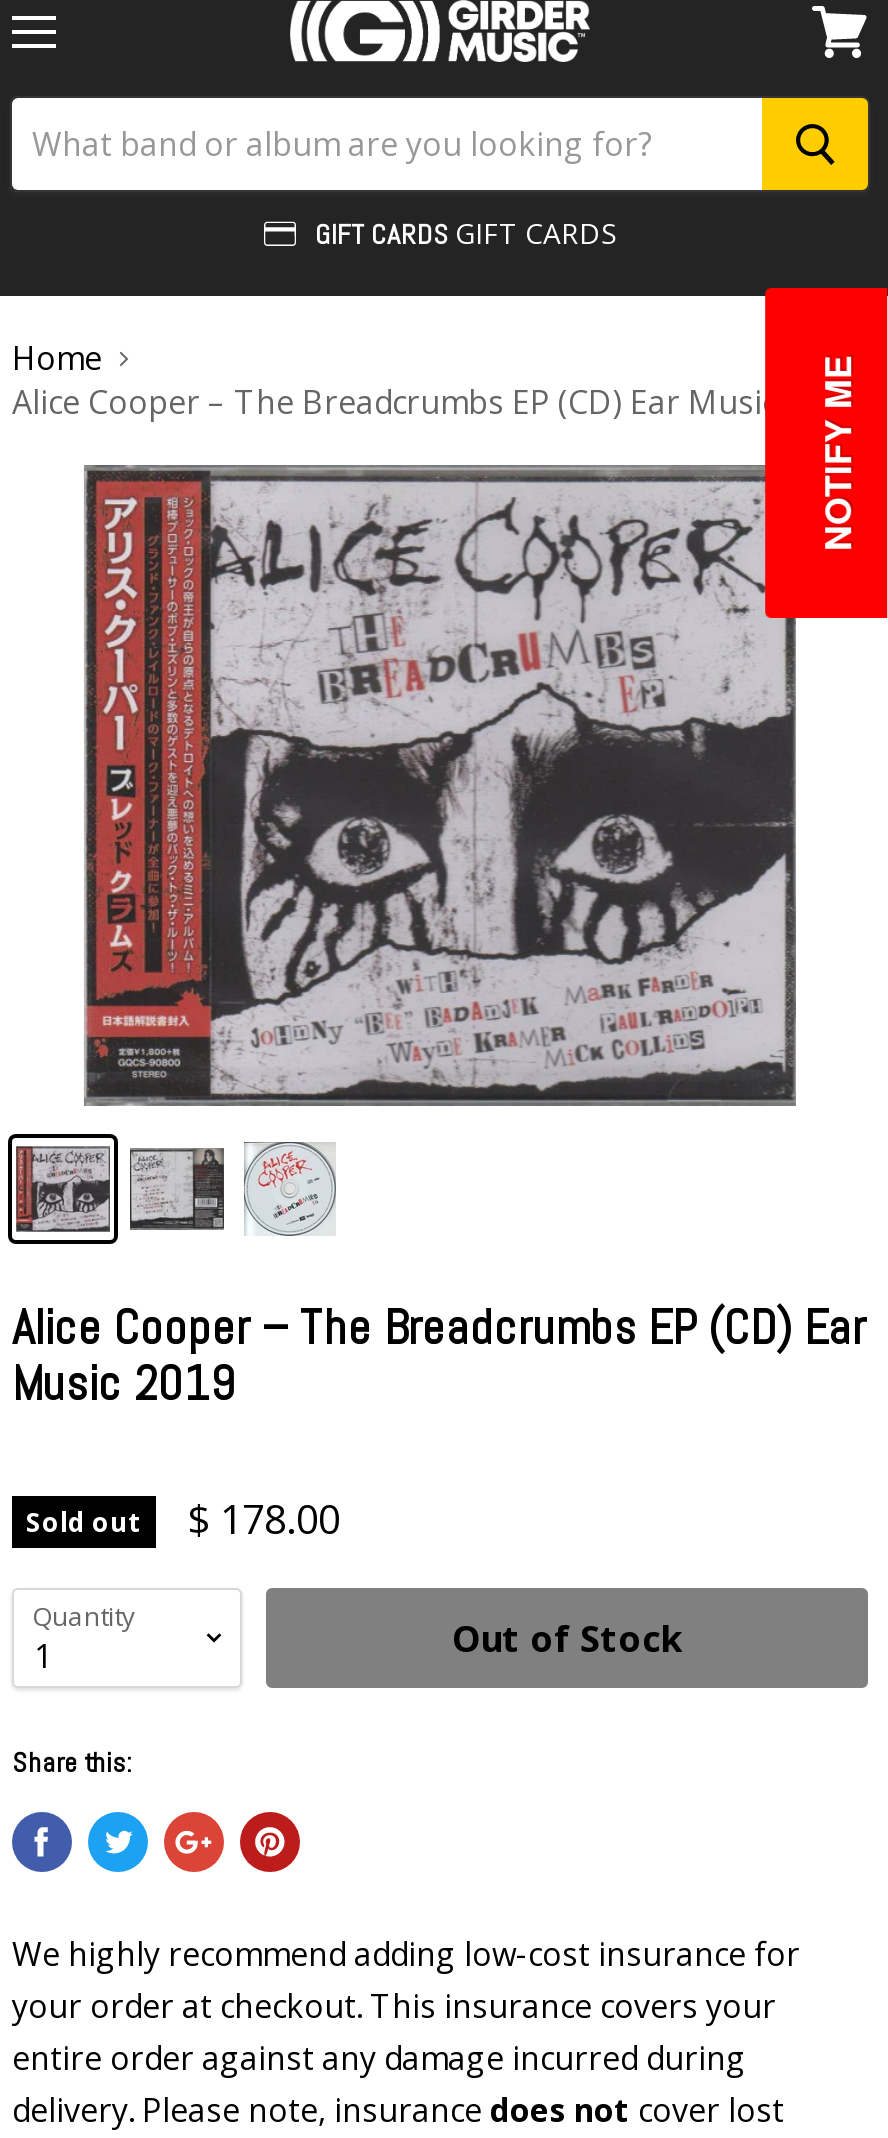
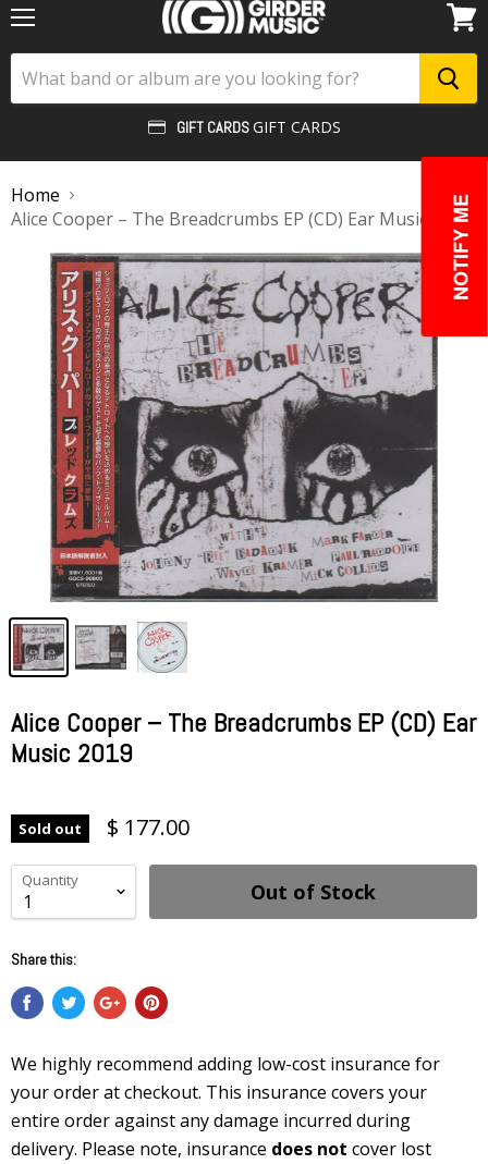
- Sold out $ 178.00
+ Sold out $ 177.00
